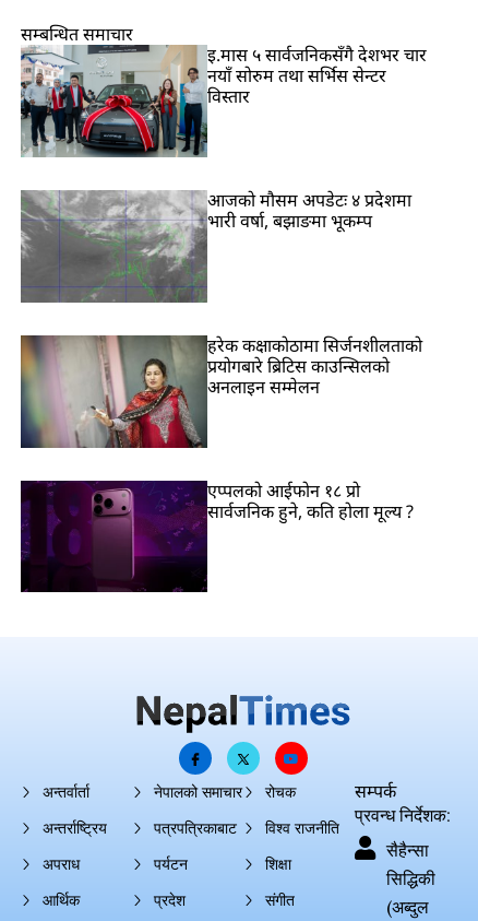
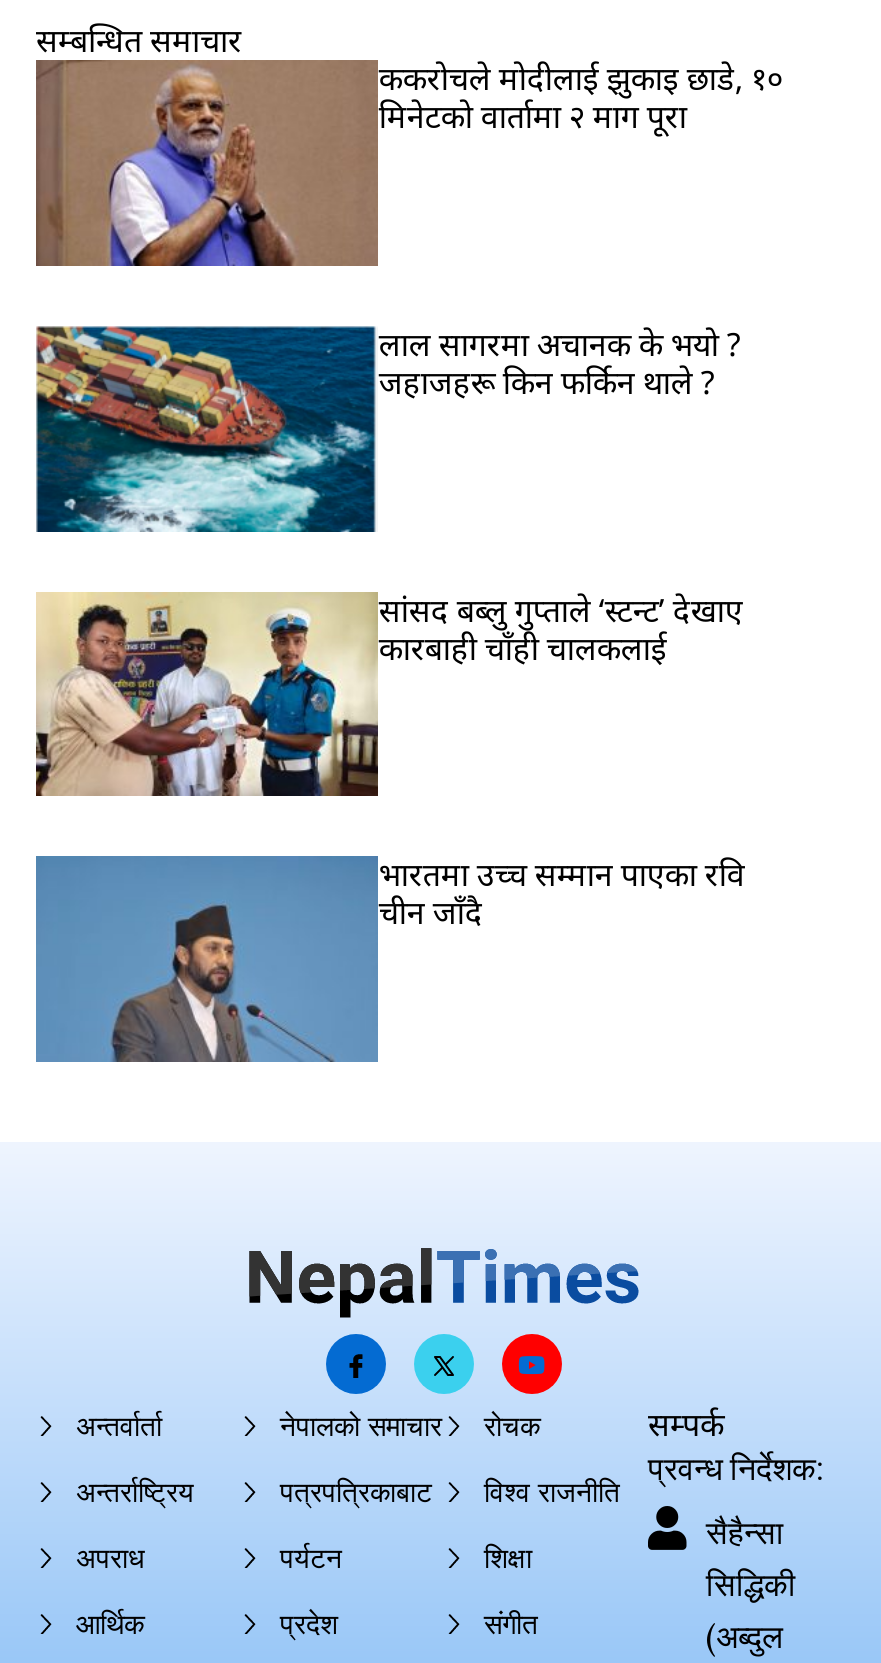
- [image]
- इ.मास ५ सार्वजनिकसँगै देशभर चार
- नयाँ सोरुम तथा सर्भिस सेन्टर
- विस्तार
+ [image]
+ ककरोचले मोदीलाई झुकाइ छाडे, १०
+ मिनेटको वार्तामा २ माग पूरा

- [image]
- आजको मौसम अपडेटः ४ प्रदेशमा
- भारी वर्षा, बझाङमा भूकम्प
+ [image]
+ लाल सागरमा अचानक के भयो ?
+ जहाजहरू किन फर्किन थाले ?

- [image]
- हरेक कक्षाकोठामा सिर्जनशीलताको
- प्रयोगबारे ब्रिटिस काउन्सिलको
- अनलाइन सम्मेलन
+ [image]
+ सांसद बब्लु गुप्ताले ‘स्टन्ट’ देखाए
+ कारबाही चाँही चालकलाई

- [image]
- एप्पलको आईफोन १८ प्रो
- सार्वजनिक हुने, कति होला मूल्य ?
+ [image]
+ भारतमा उच्च सम्मान पाएका रवि
+ चीन जाँदै
